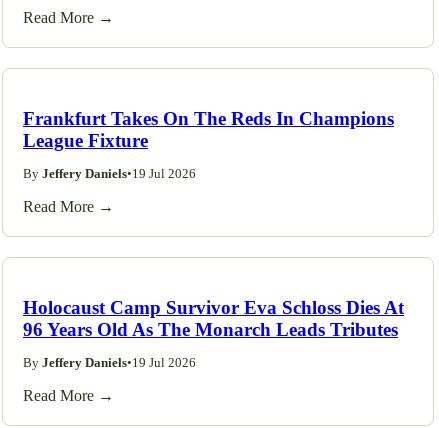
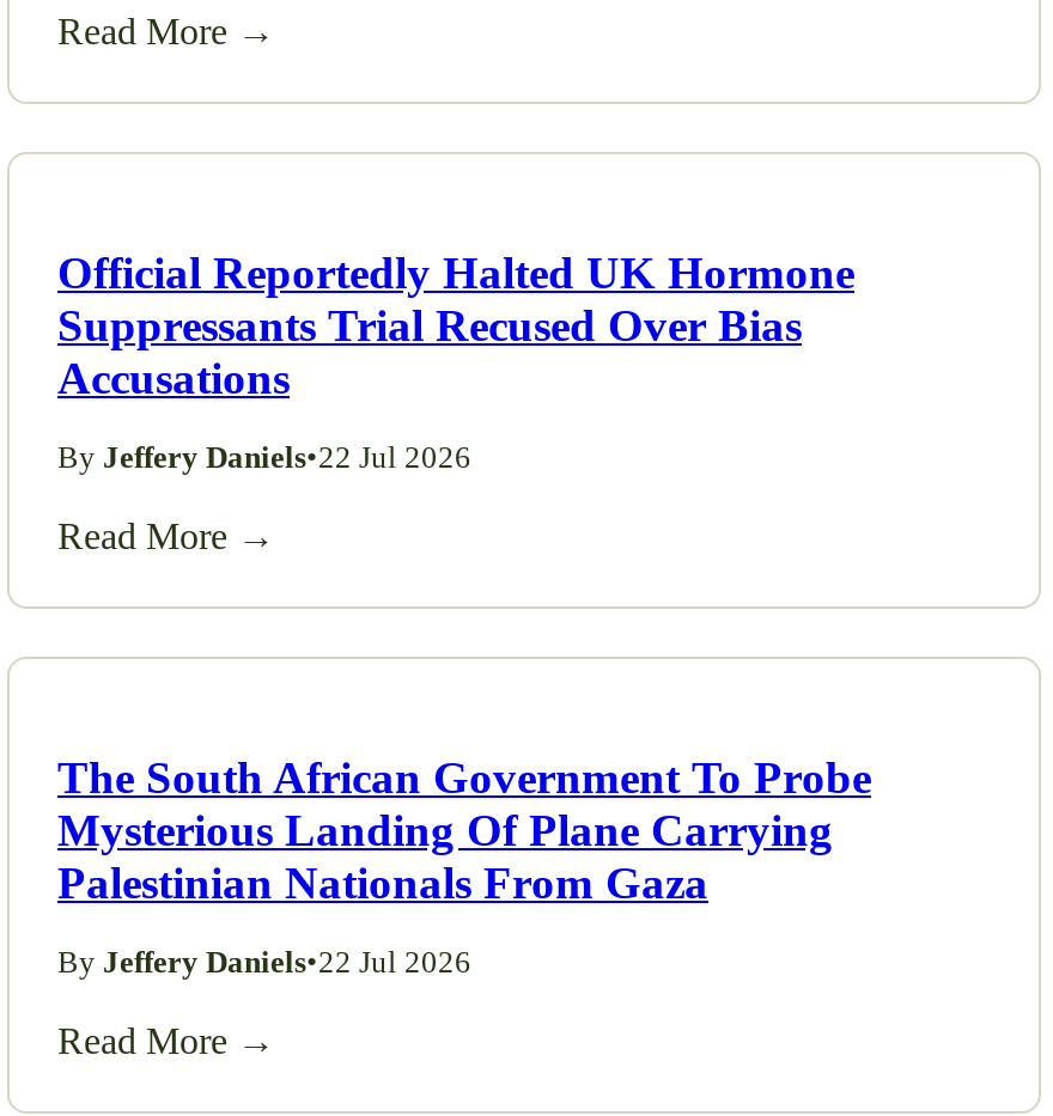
- Frankfurt Takes On The Reds In Champions
- League Fixture
+ Official Reportedly Halted UK Hormone
+ Suppressants Trial Recused Over Bias
+ Accusations

- By Jeffery Daniels•19 Jul 2026
+ By Jeffery Daniels•22 Jul 2026

- Holocaust Camp Survivor Eva Schloss Dies At
- 96 Years Old As The Monarch Leads Tributes
+ The South African Government To Probe
+ Mysterious Landing Of Plane Carrying
+ Palestinian Nationals From Gaza

- By Jeffery Daniels•19 Jul 2026
+ By Jeffery Daniels•22 Jul 2026
